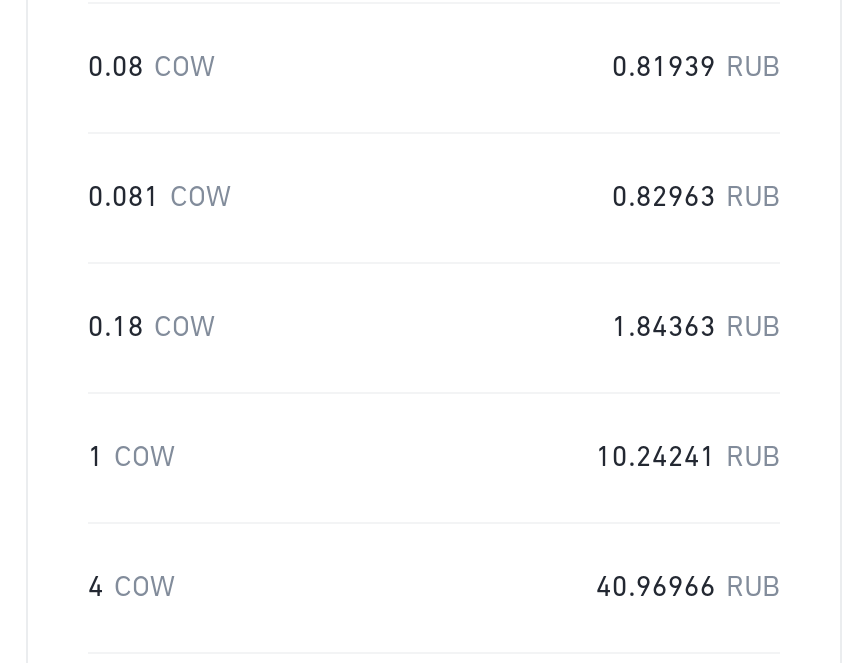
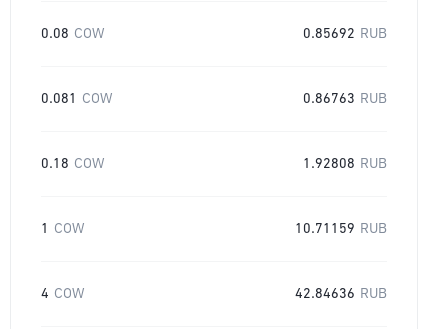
- 0.81939 RUB
+ 0.85692 RUB

- 0.82963 RUB
+ 0.86763 RUB

- 1.84363 RUB
+ 1.92808 RUB

- 10.24241 RUB
+ 10.71159 RUB

- 40.96966 RUB
+ 42.84636 RUB
